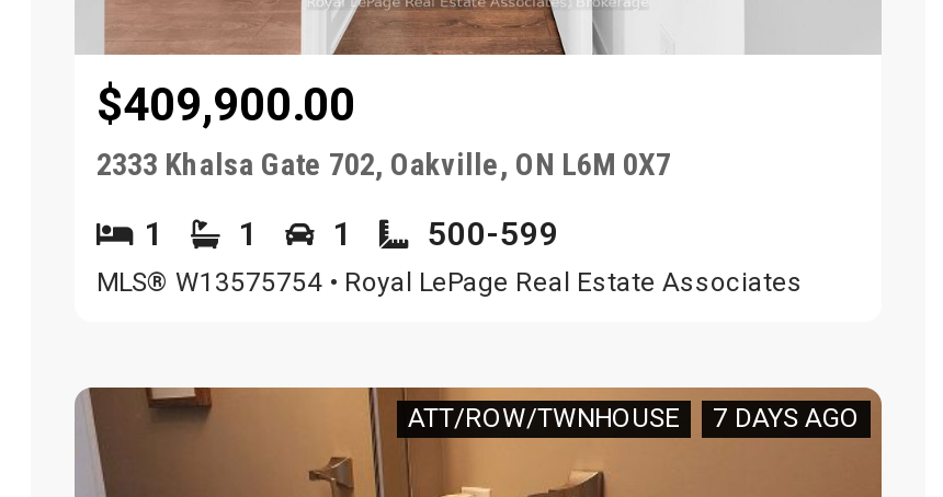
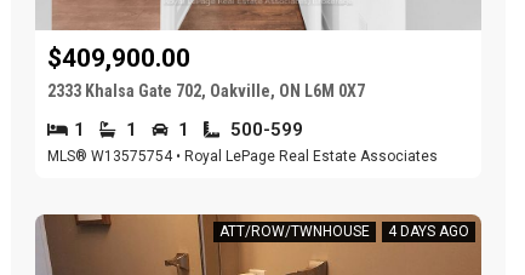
- ATT/ROW/TWNHOUSE 7 DAYS AGO
+ ATT/ROW/TWNHOUSE 4 DAYS AGO
